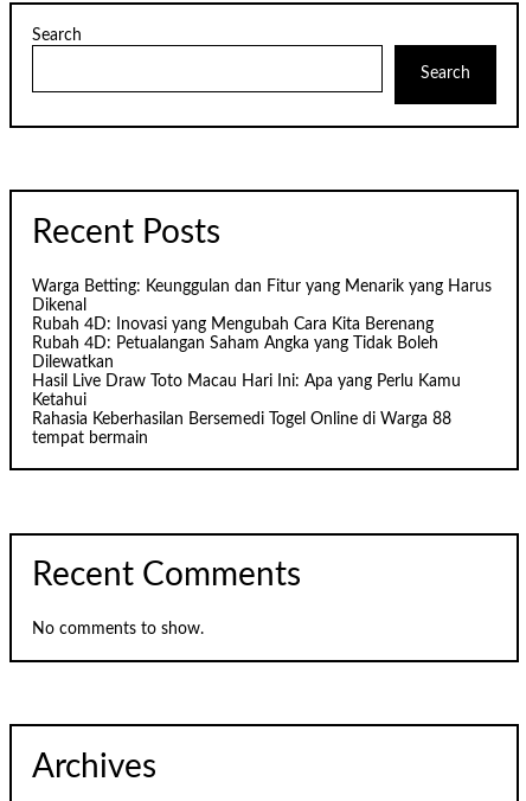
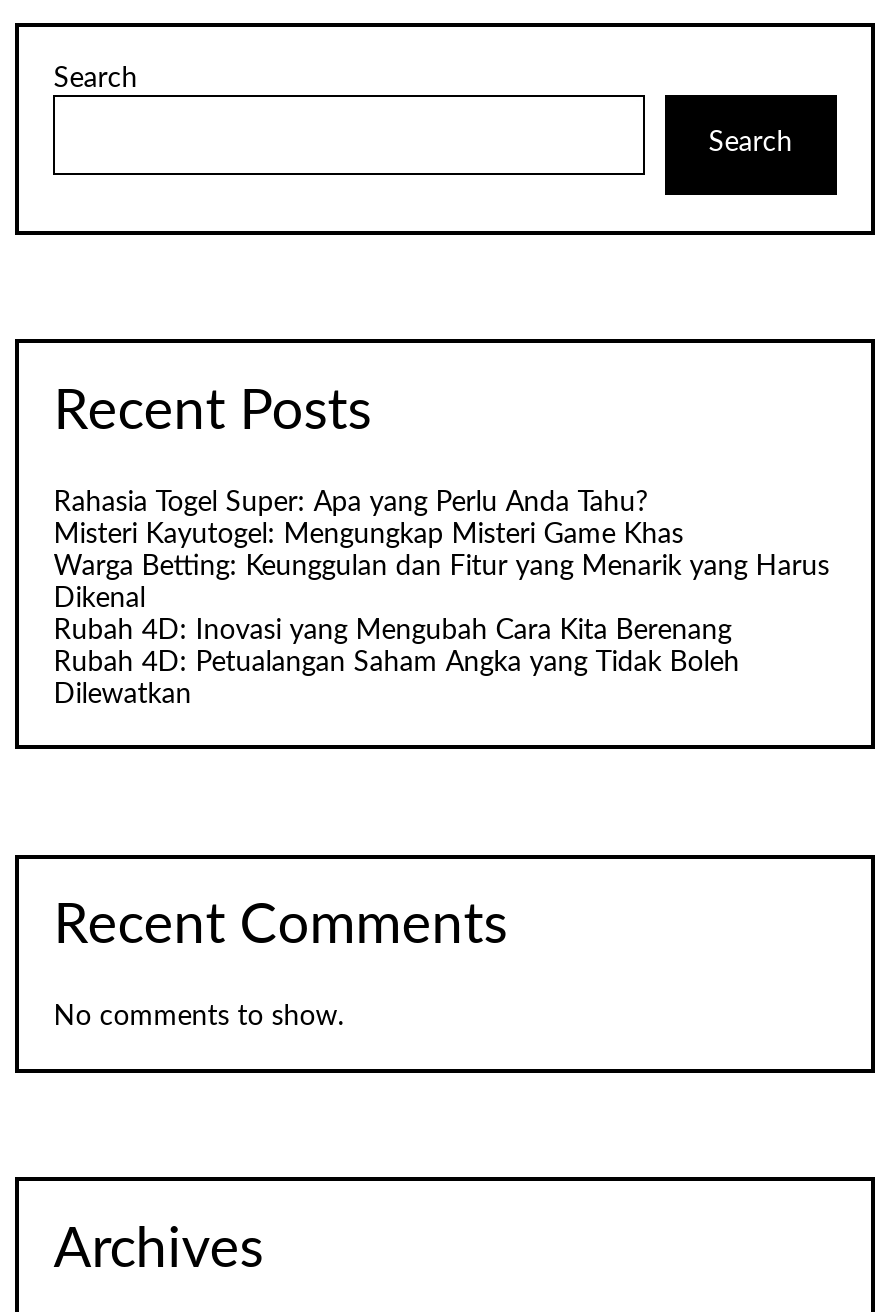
+ Rahasia Togel Super: Apa yang Perlu Anda Tahu?
+ Misteri Kayutogel: Mengungkap Misteri Game Khas

moved down: Warga Betting: Keunggulan dan Fitur yang Menarik yang Harus | Dikenal | Rubah 4D: Inovasi yang Mengubah Cara Kita Berenang | Rubah 4D: Petualangan Saham Angka yang Tidak Boleh | Dilewatkan

- Hasil Live Draw Toto Macau Hari Ini: Apa yang Perlu Kamu
- Ketahui
- Rahasia Keberhasilan Bersemedi Togel Online di Warga 88
- tempat bermain
